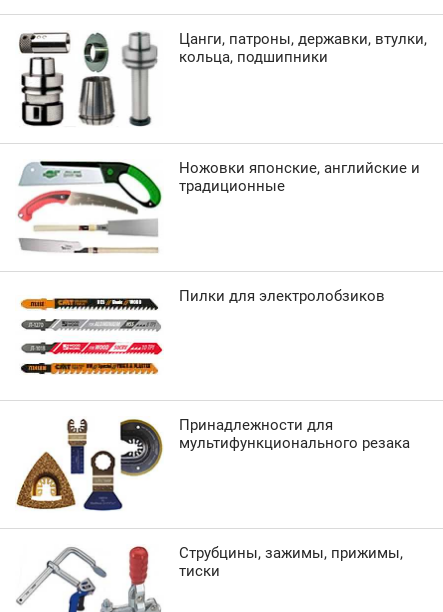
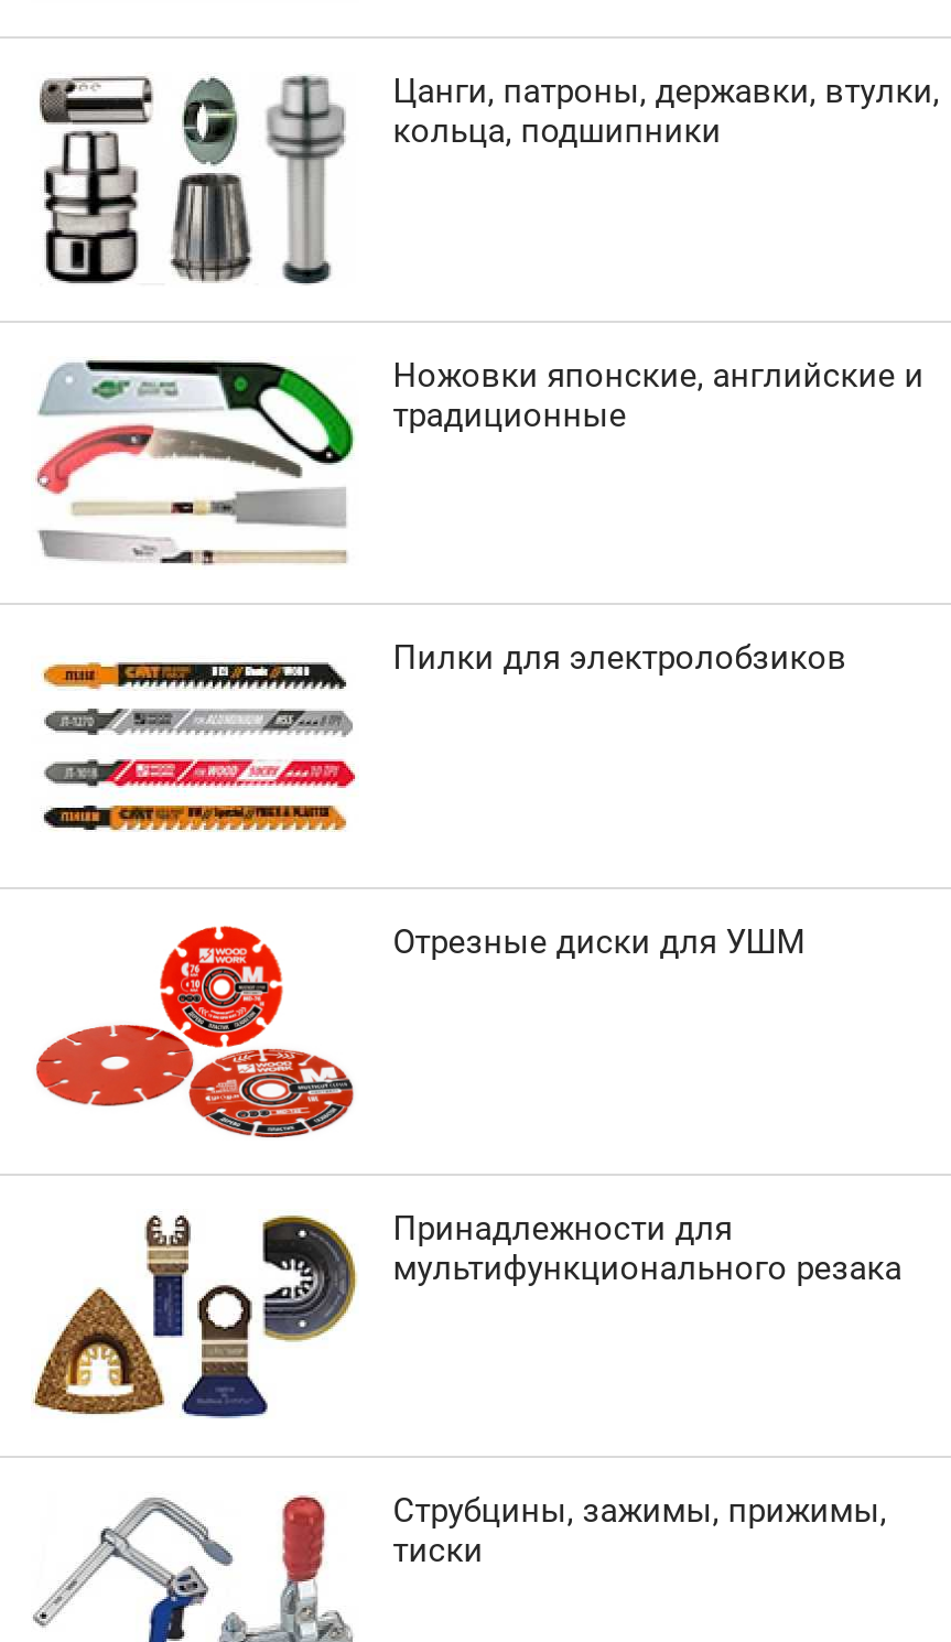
+ [image]
+ Отрезные диски для УШМ
